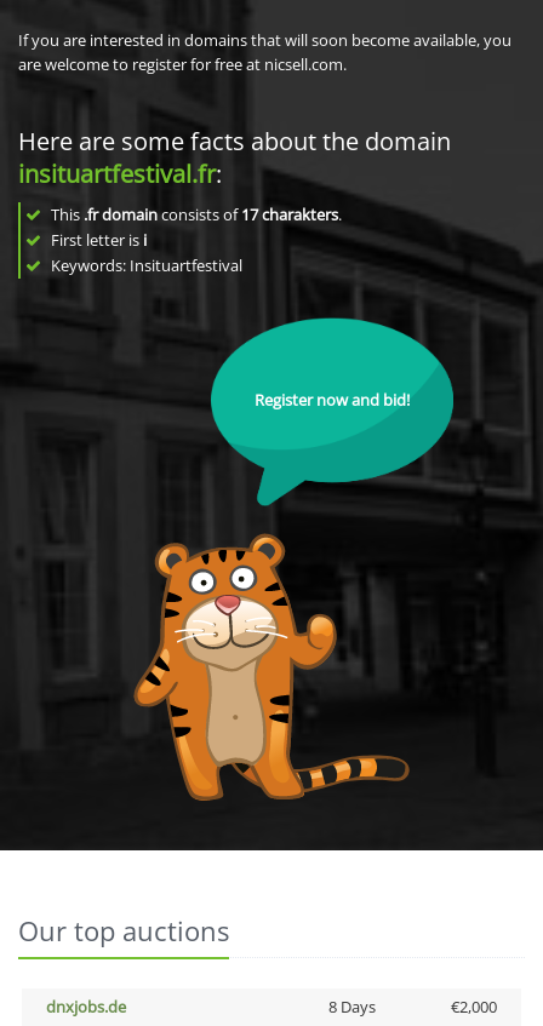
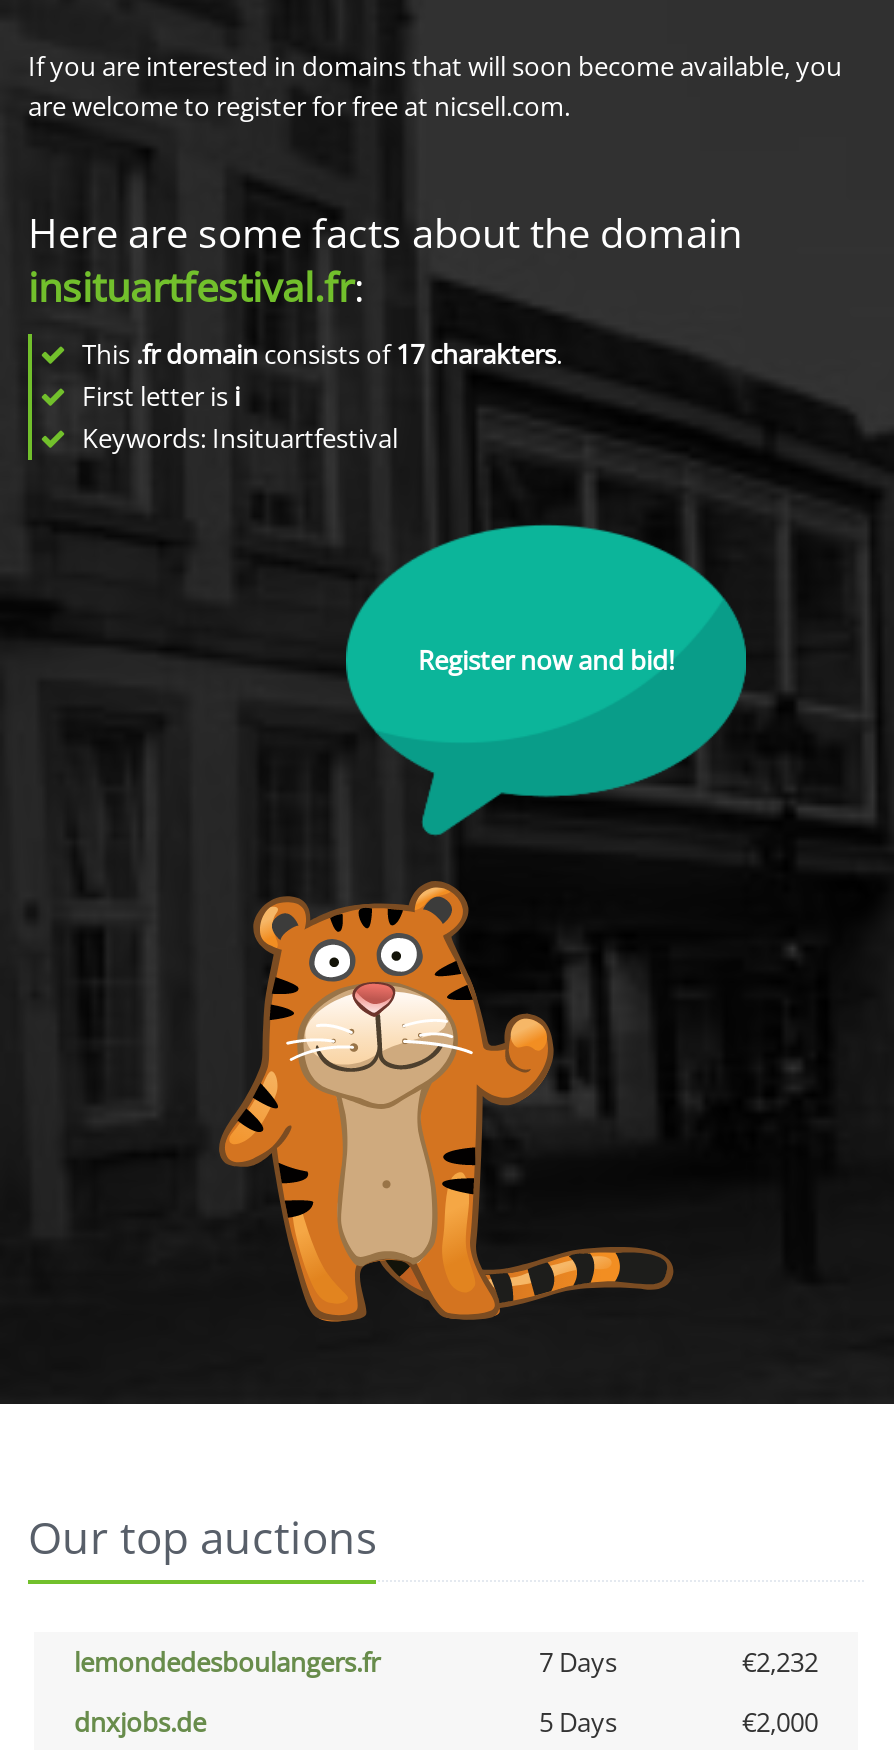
+ lemondedesboulangers.fr
+ 7 Days
+ €2,232

- 8 Days
+ 5 Days
